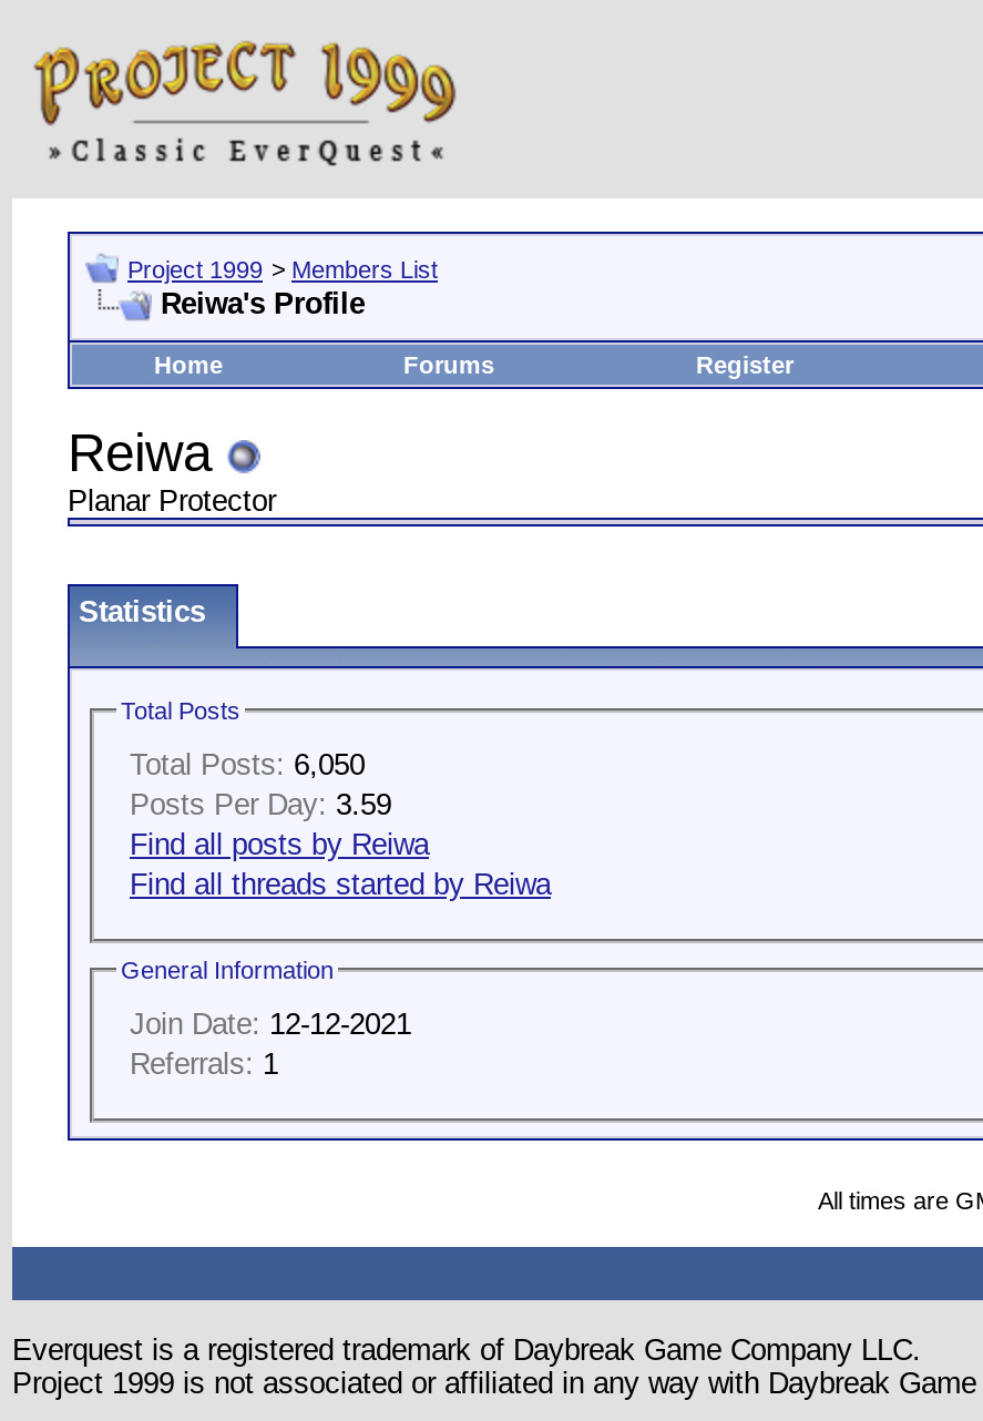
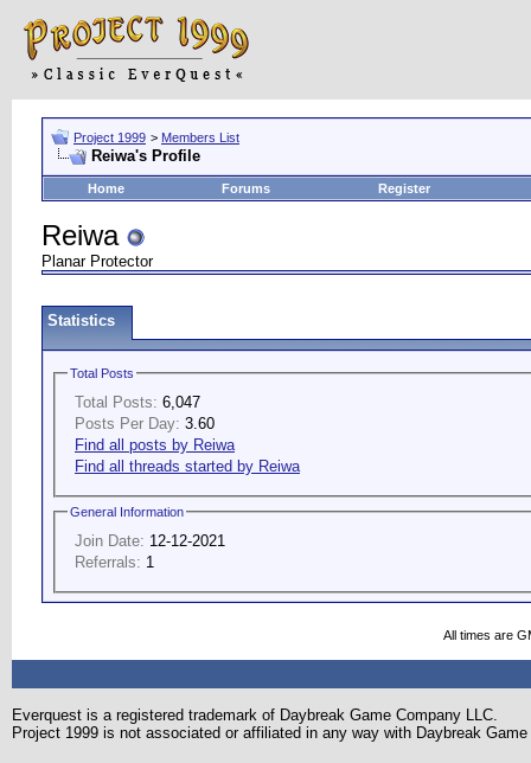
- Total Posts: 6,050
+ Total Posts: 6,047

- Posts Per Day: 3.59
+ Posts Per Day: 3.60
